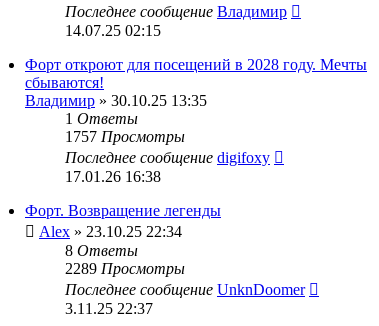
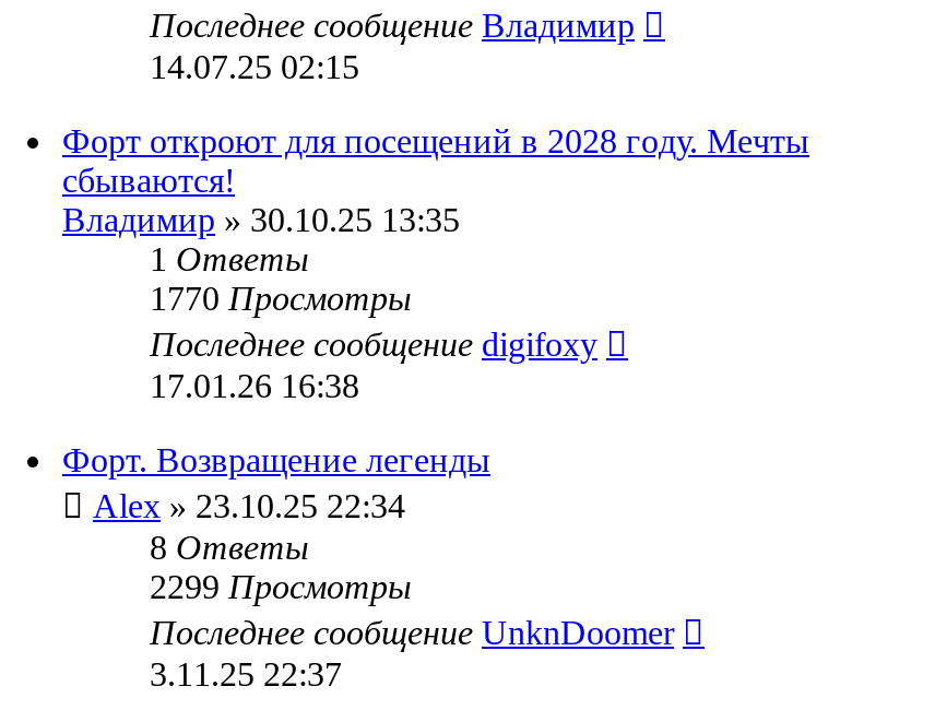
- 1757 Просмотры
+ 1770 Просмотры

- 2289 Просмотры
+ 2299 Просмотры
